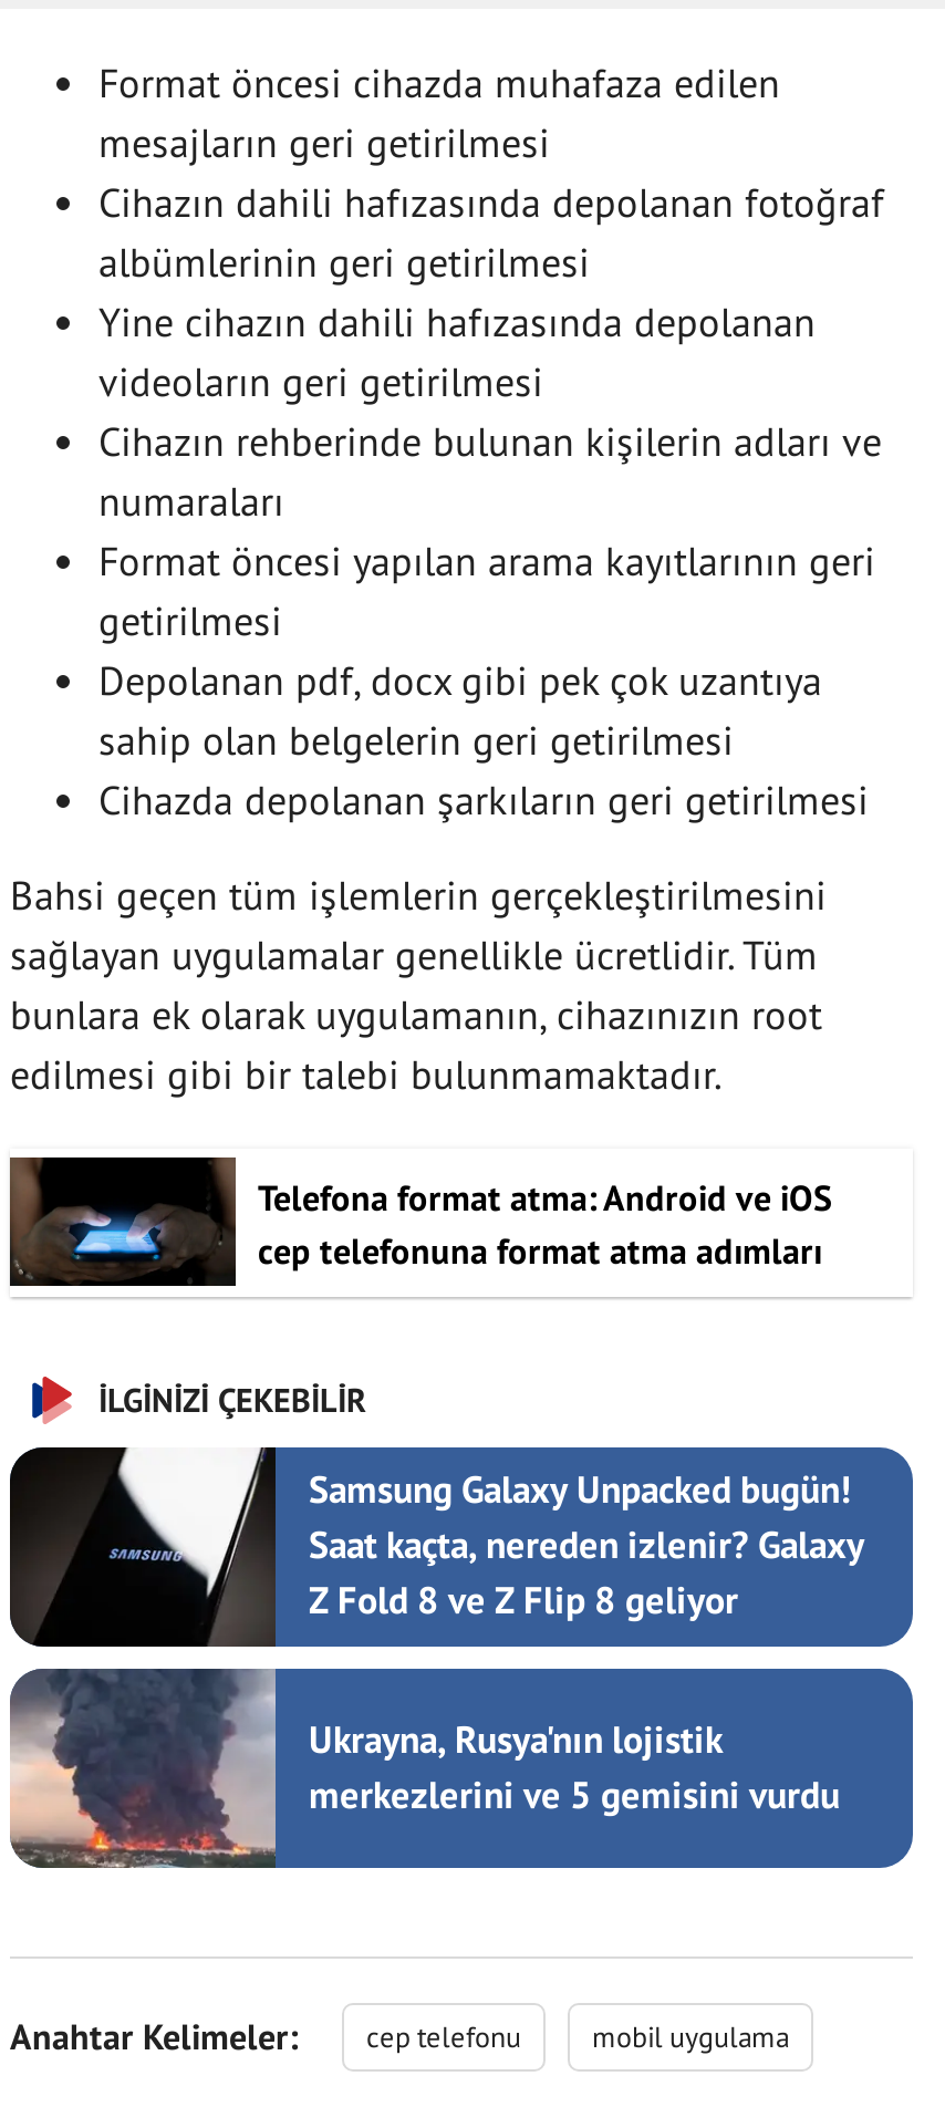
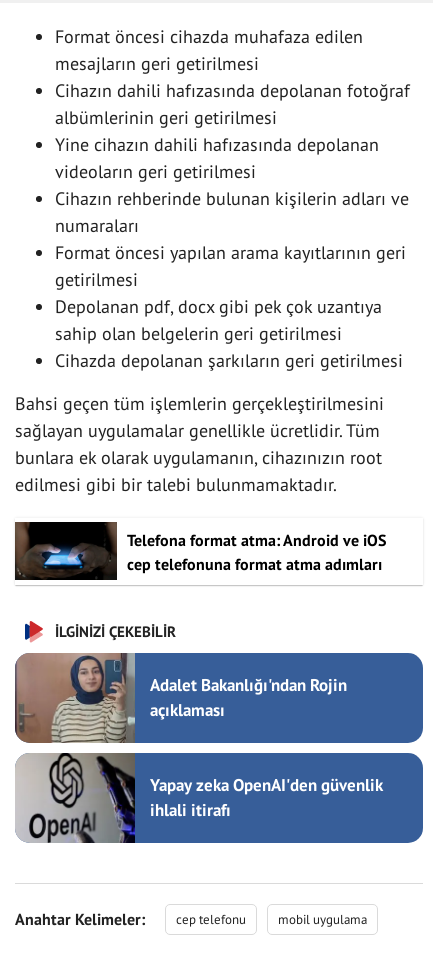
- [image]
- Samsung Galaxy Unpacked bugün!
- Saat kaçta, nereden izlenir? Galaxy
- Z Fold 8 ve Z Flip 8 geliyor
+ [image]
+ Adalet Bakanlığı'ndan Rojin
+ açıklaması

- [image]
- Ukrayna, Rusya'nın lojistik
- merkezlerini ve 5 gemisini vurdu
+ [image]
+ Yapay zeka OpenAI'den güvenlik
+ ihlali itirafı
